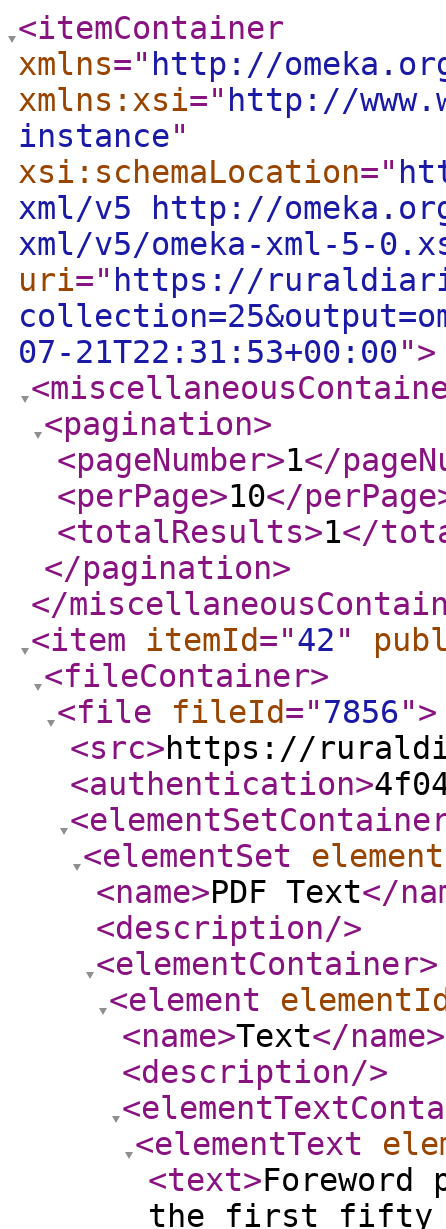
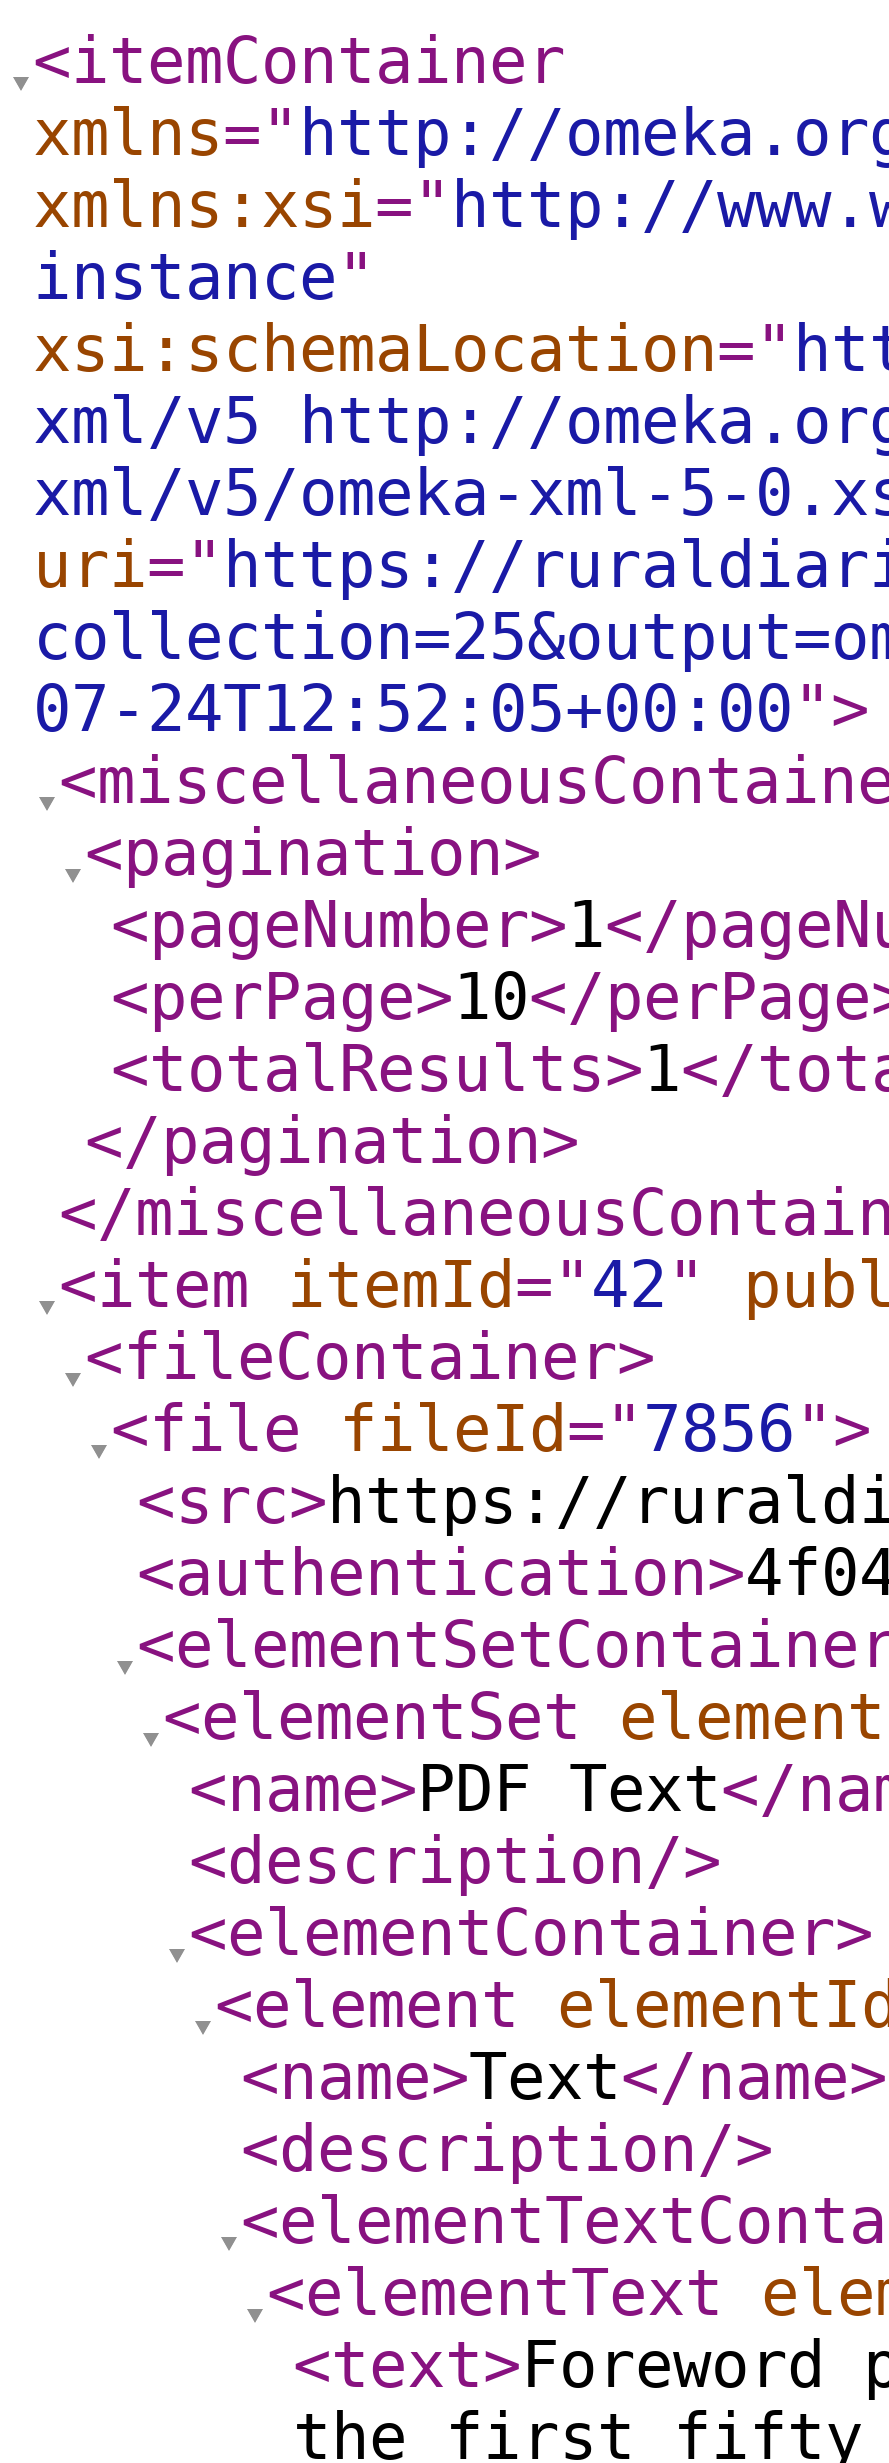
- 07-21T22:31:53+00:00 " >
+ 07-24T12:52:05+00:00 " >
